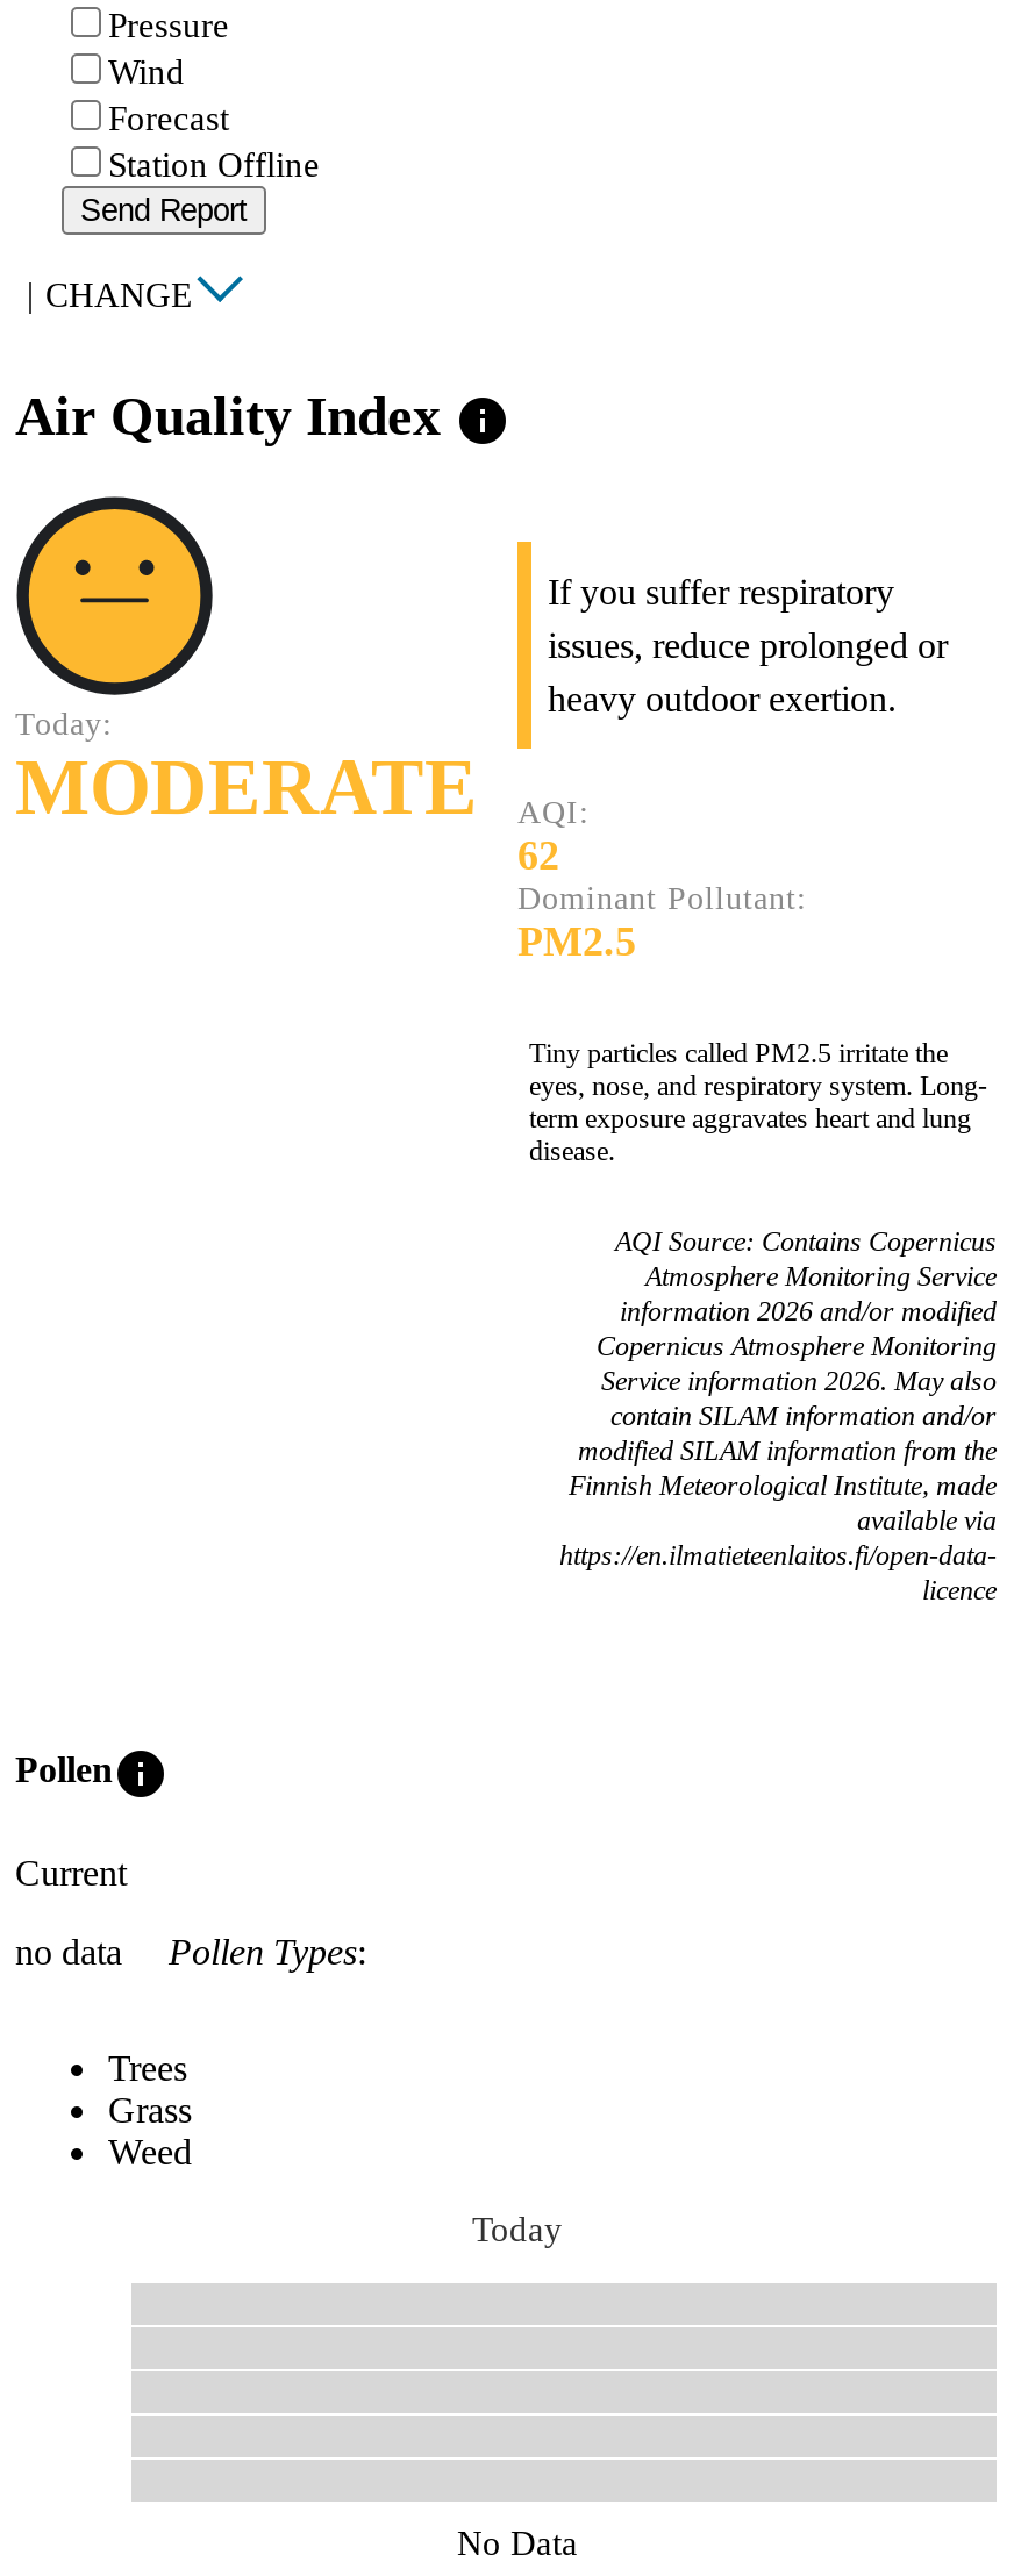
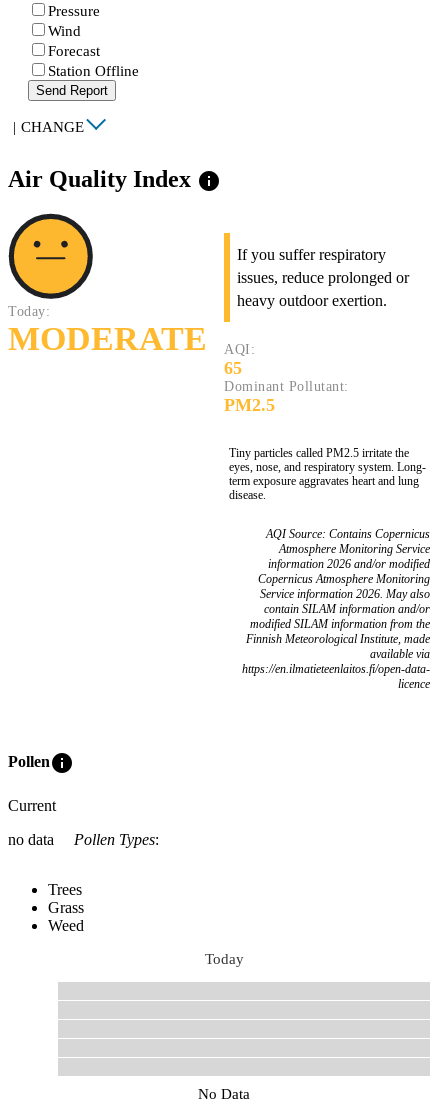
- 62
+ 65
